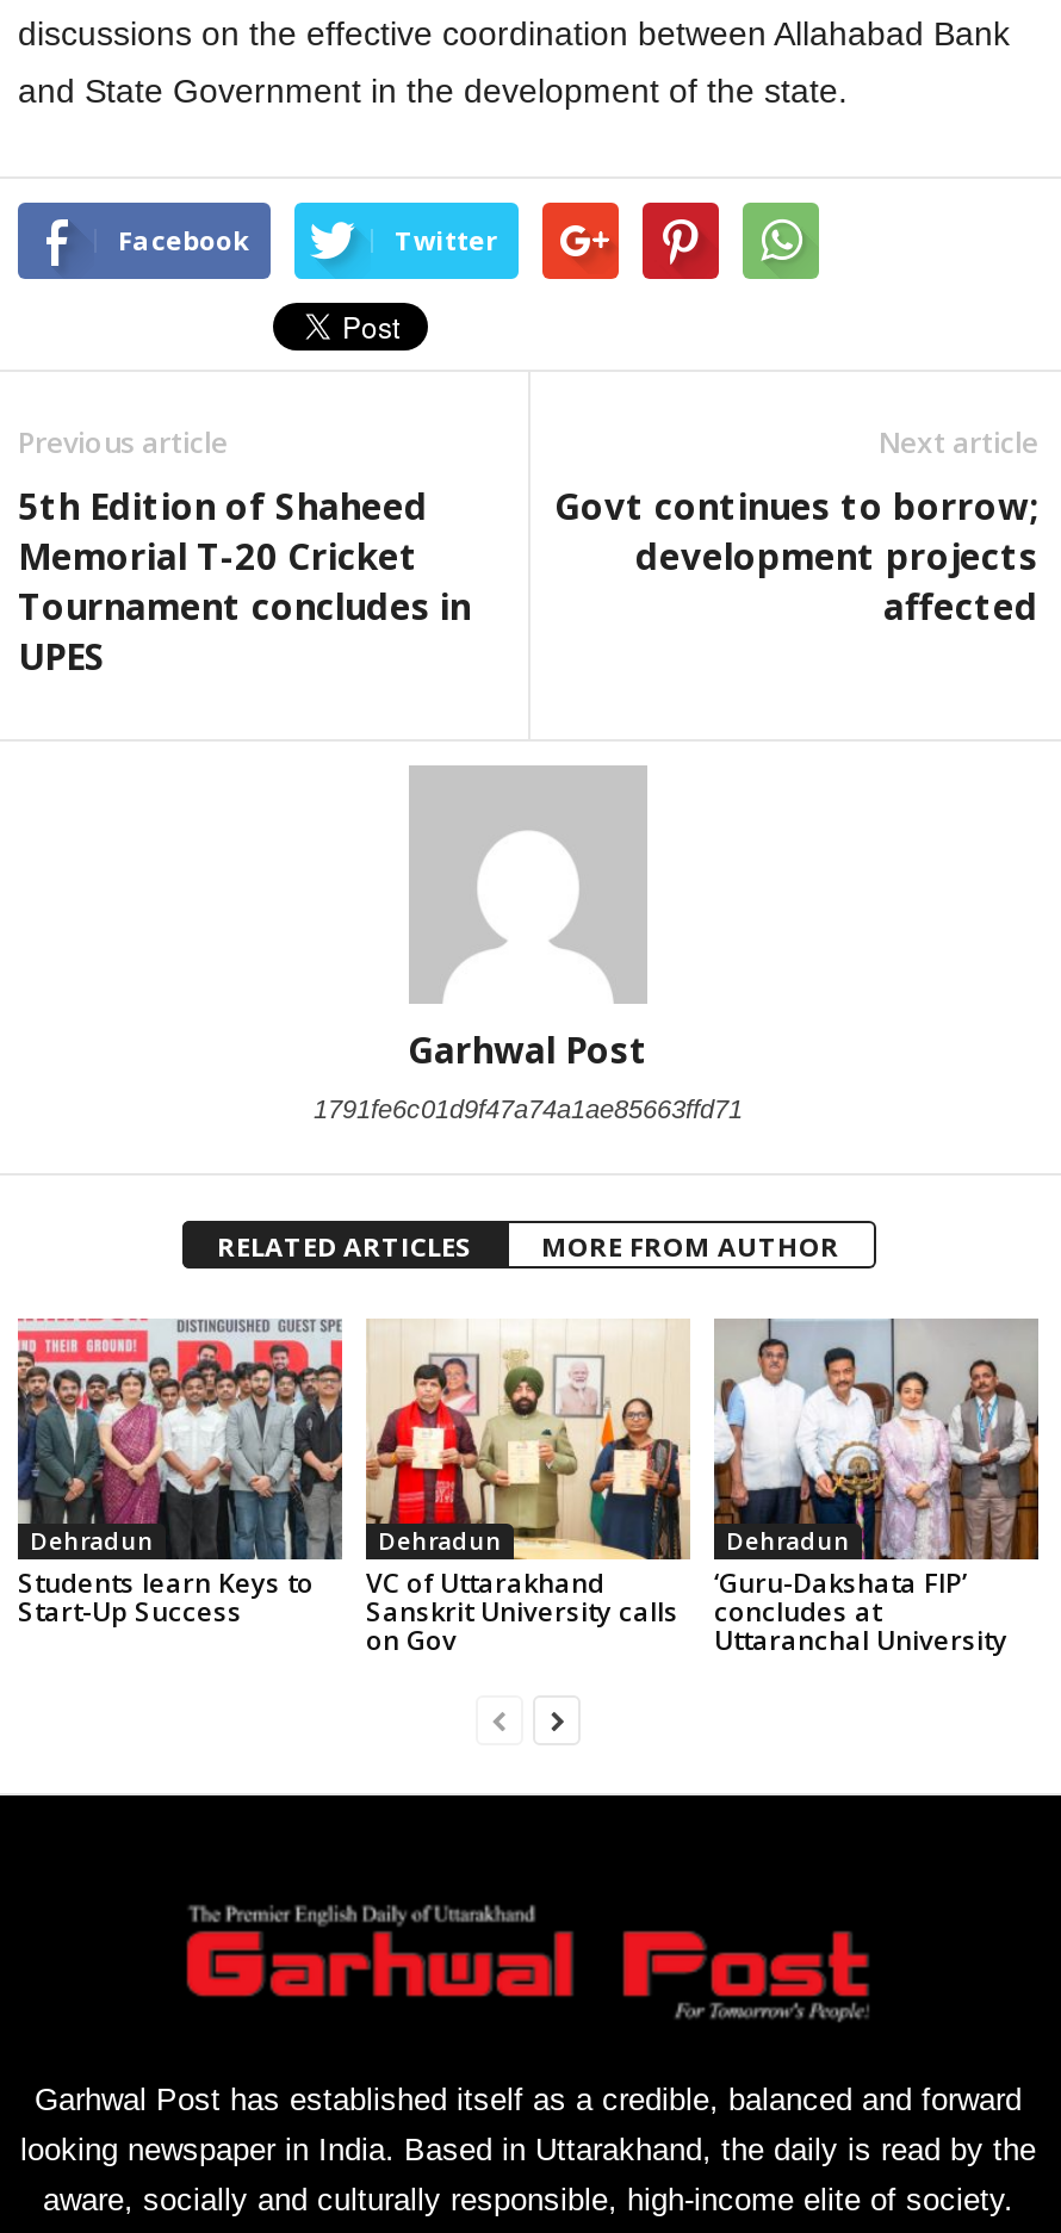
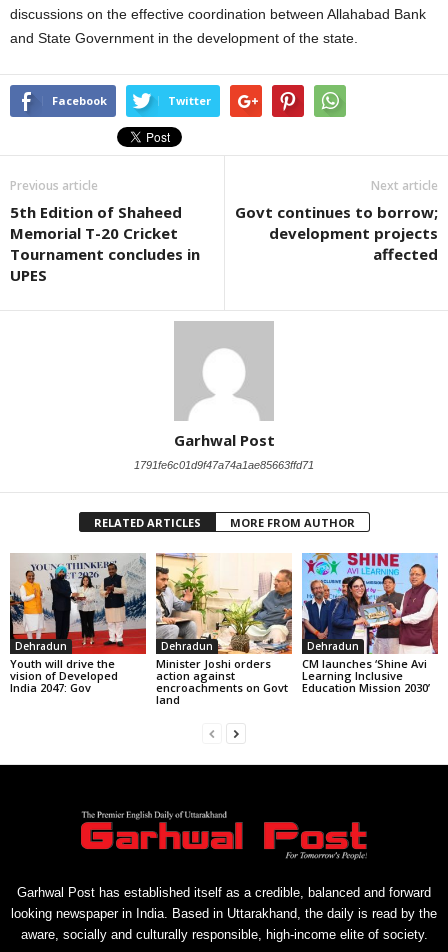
- [image]
- Students learn Keys to
- Start-Up Success
+ [image]
+ Youth will drive the
+ vision of Developed
+ India 2047: Gov

- [image]
- VC of Uttarakhand
- Sanskrit University calls
- on Gov
+ [image]
+ Minister Joshi orders
+ action against
+ encroachments on Govt
+ land

- [image]
- ‘Guru-Dakshata FIP’
- concludes at
- Uttaranchal University
+ [image]
+ CM launches ‘Shine Avi
+ Learning Inclusive
+ Education Mission 2030’
